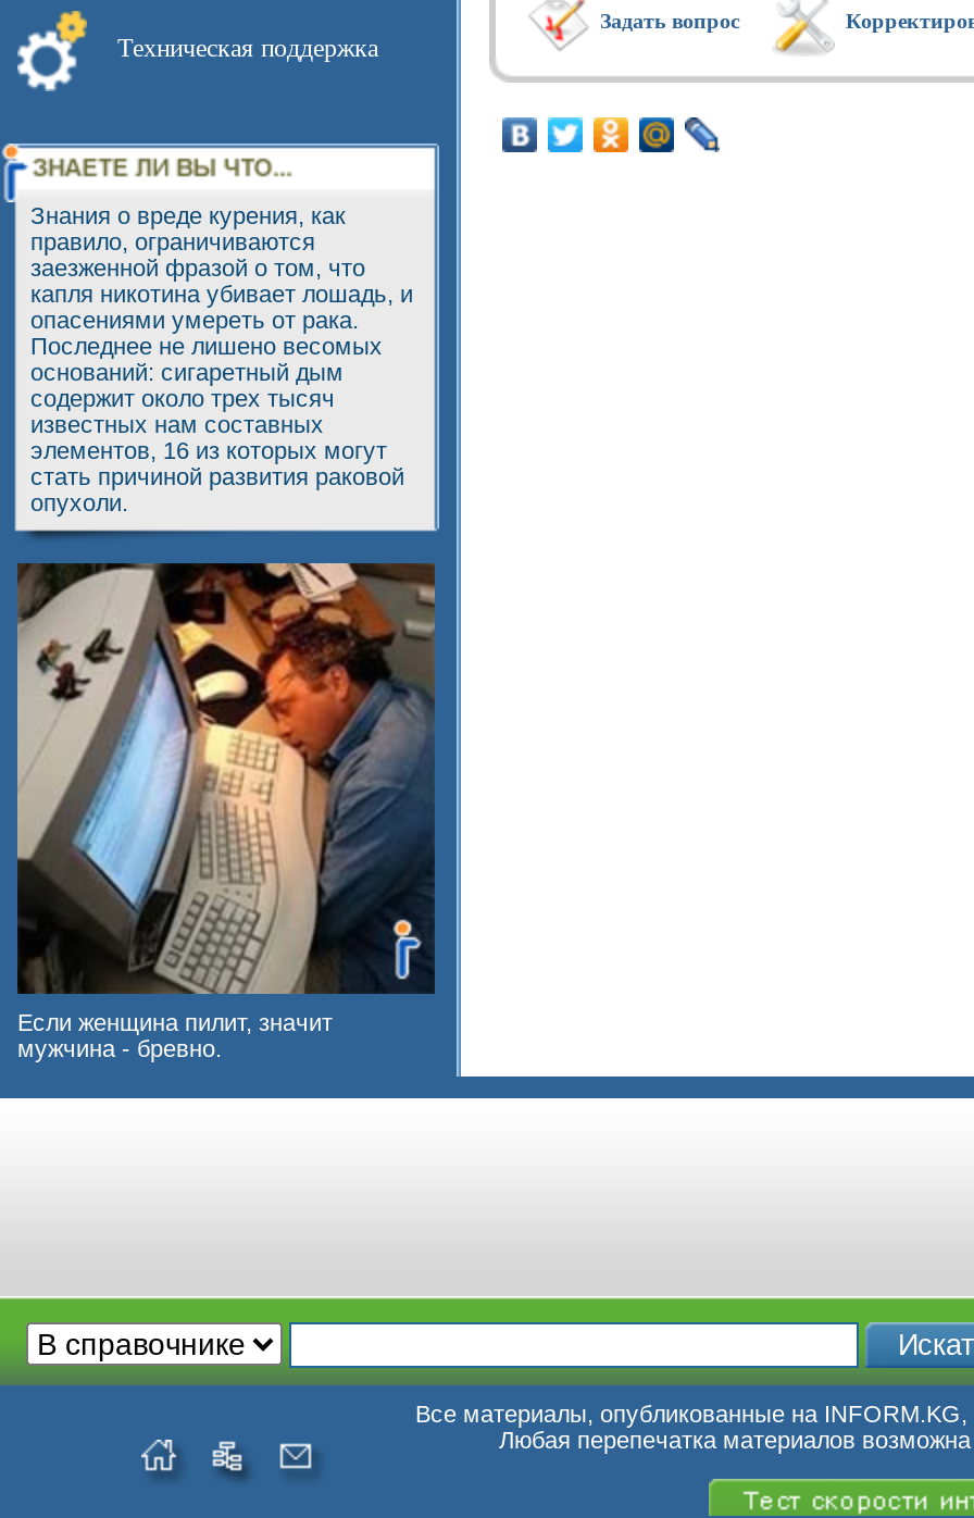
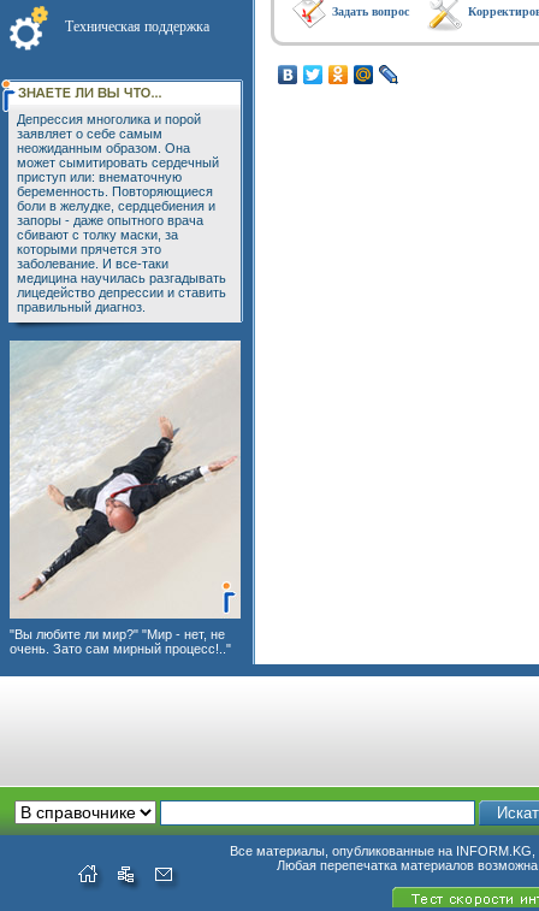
- Знания о вреде курения, как
- правило, ограничиваются
- заезженной фразой о том, что
- капля никотина убивает лошадь, и
- опасениями умереть от рака.
- Последнее не лишено весомых
- оснований: сигаретный дым
- содержит около трех тысяч
- известных нам составных
- элементов, 16 из которых могут
- стать причиной развития раковой
- опухоли.
+ Депрессия многолика и порой
+ заявляет о себе самым
+ неожиданным образом. Она
+ может сымитировать сердечный
+ приступ или: внематочную
+ беременность. Повторяющиеся
+ боли в желудке, сердцебиения и
+ запоры - даже опытного врача
+ сбивают с толку маски, за
+ которыми прячется это
+ заболевание. И все-таки
+ медицина научилась разгадывать
+ лицедейство депрессии и ставить
+ правильный диагноз.

- [image]
- Если женщина пилит, значит
- мужчина - бревно.
+ [image]
+ "Вы любите ли мир?" "Мир - нет, не
+ очень. Зато сам мирный процесс!.."
